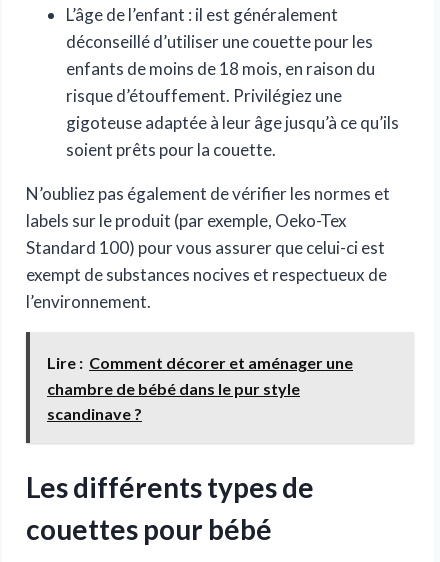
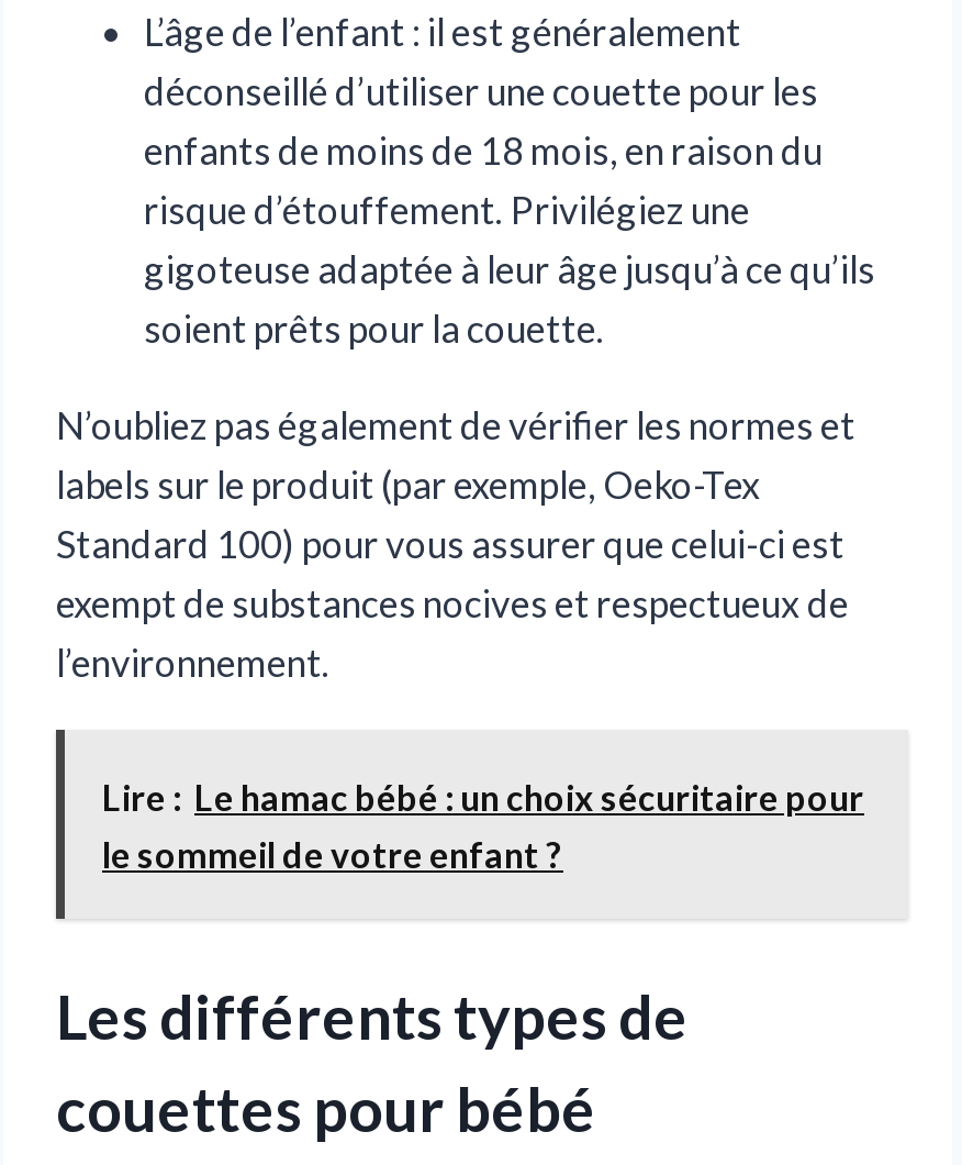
- Lire : Comment décorer et aménager une
- chambre de bébé dans le pur style
- scandinave ?
+ Lire : Le hamac bébé : un choix sécuritaire pour
+ le sommeil de votre enfant ?
